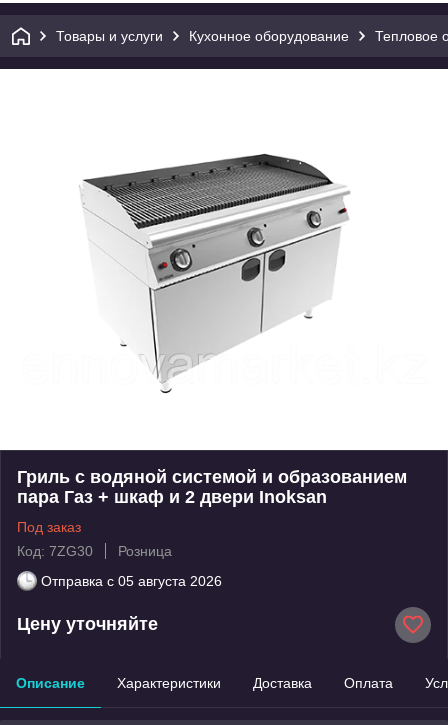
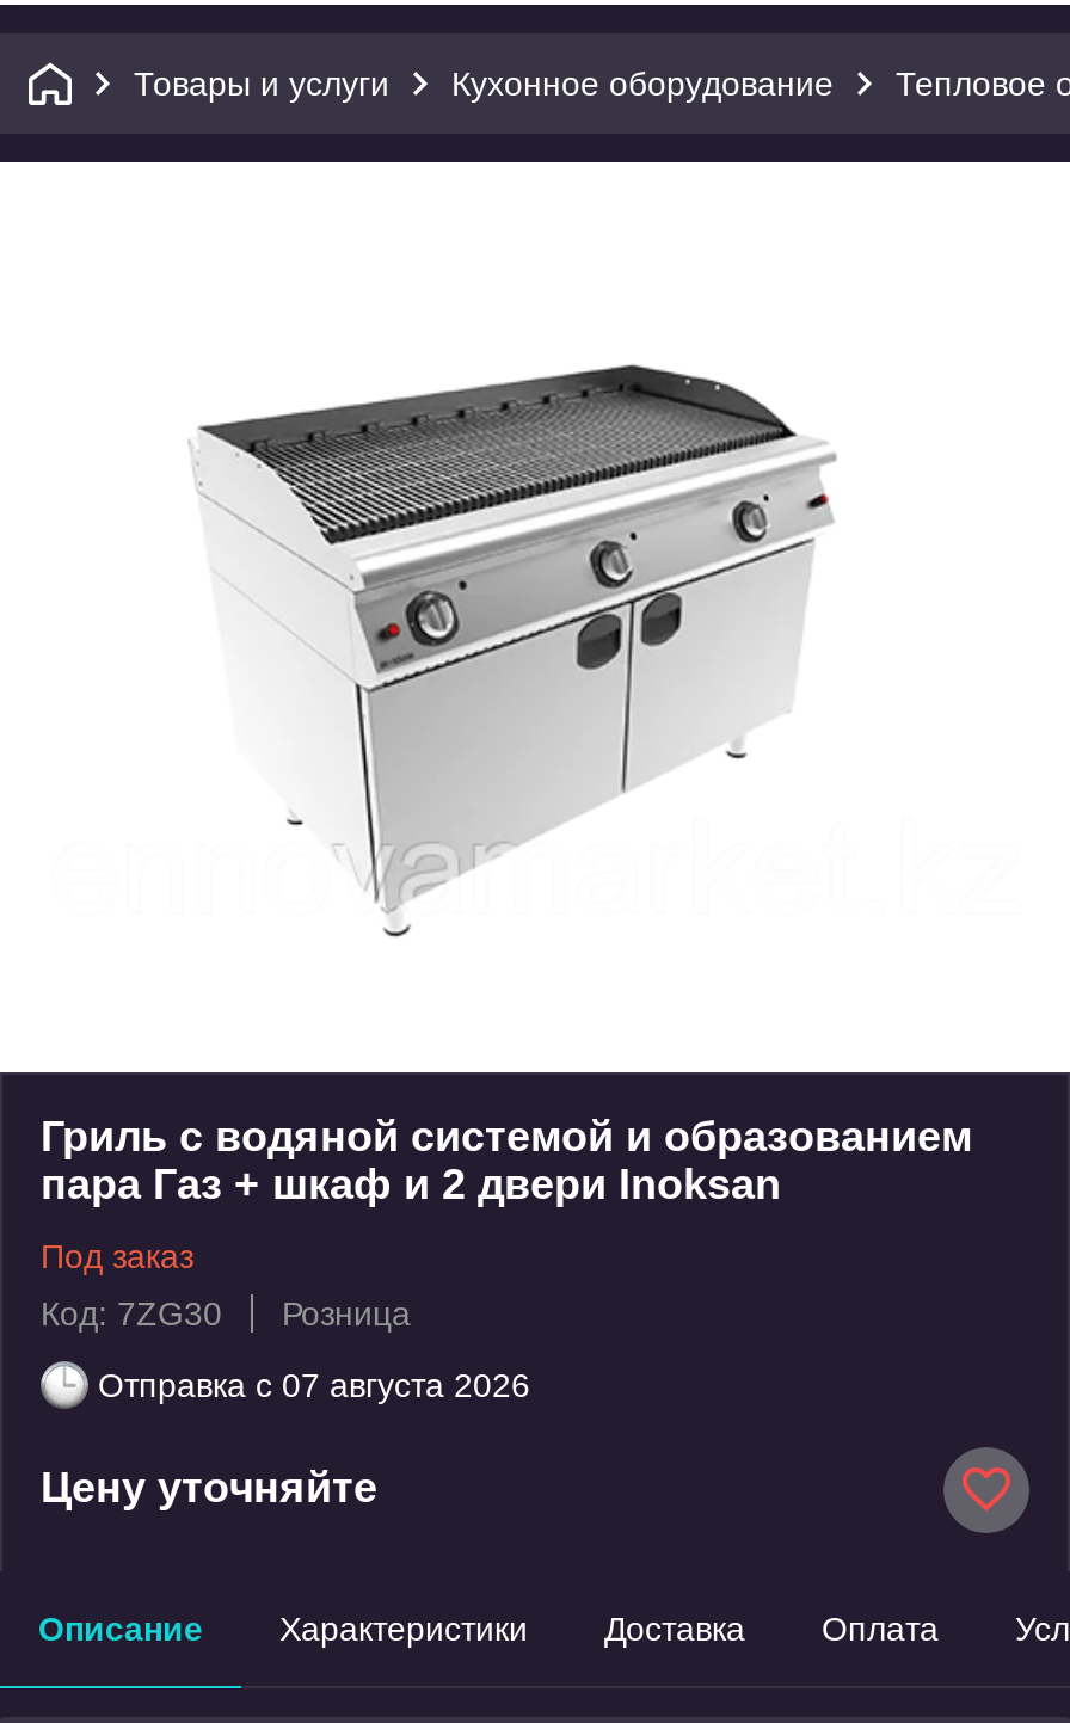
- Отправка с 05 августа 2026
+ Отправка с 07 августа 2026
